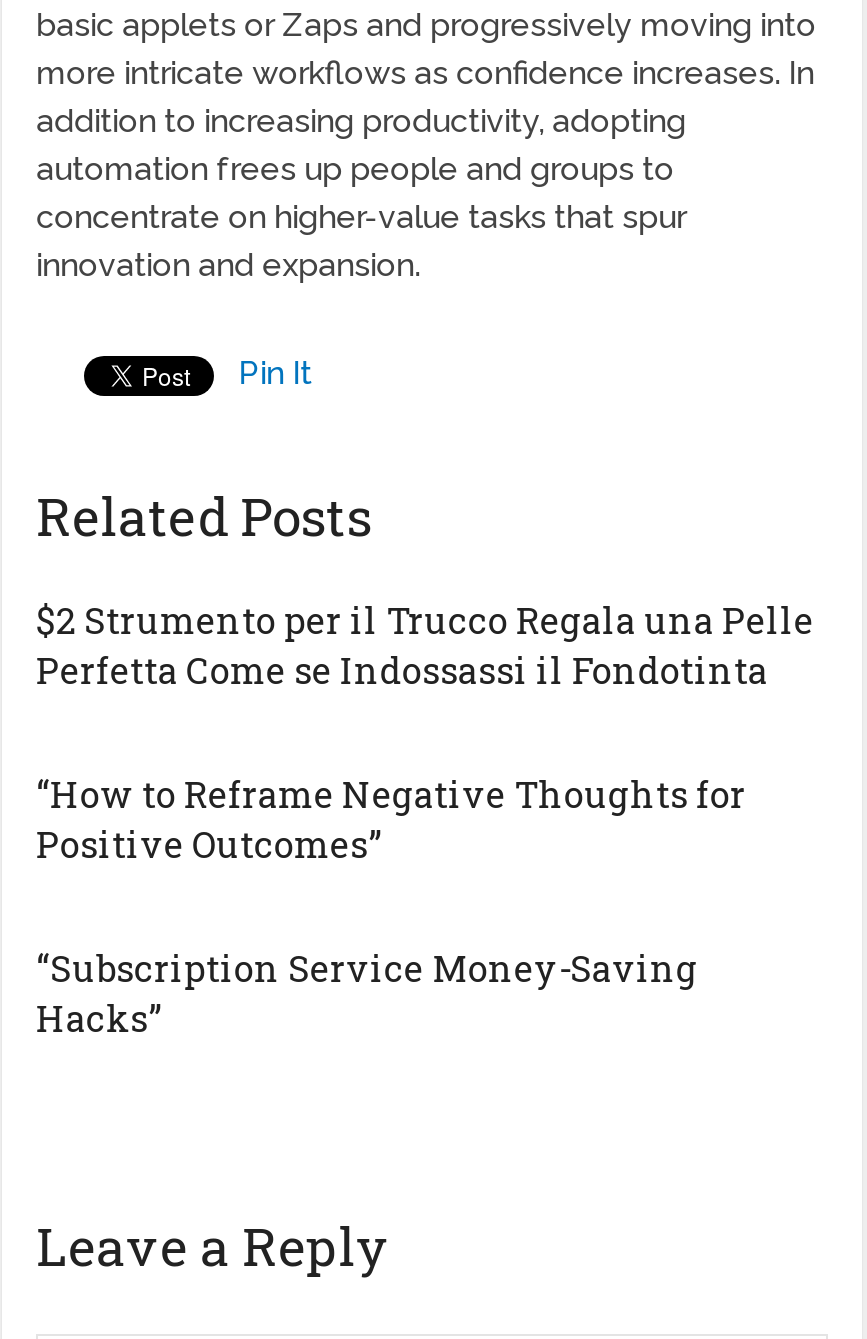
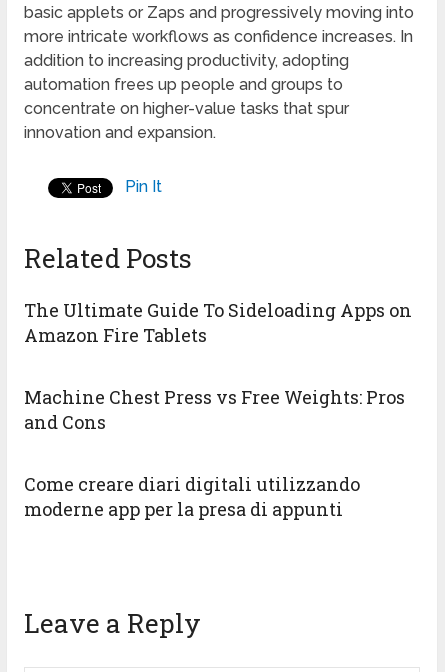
- $2 Strumento per il Trucco Regala una Pelle
- Perfetta Come se Indossassi il Fondotinta
+ The Ultimate Guide To Sideloading Apps on
+ Amazon Fire Tablets

- “How to Reframe Negative Thoughts for
- Positive Outcomes”
+ Machine Chest Press vs Free Weights: Pros
+ and Cons

- “Subscription Service Money-Saving
- Hacks”
+ Come creare diari digitali utilizzando
+ moderne app per la presa di appunti
